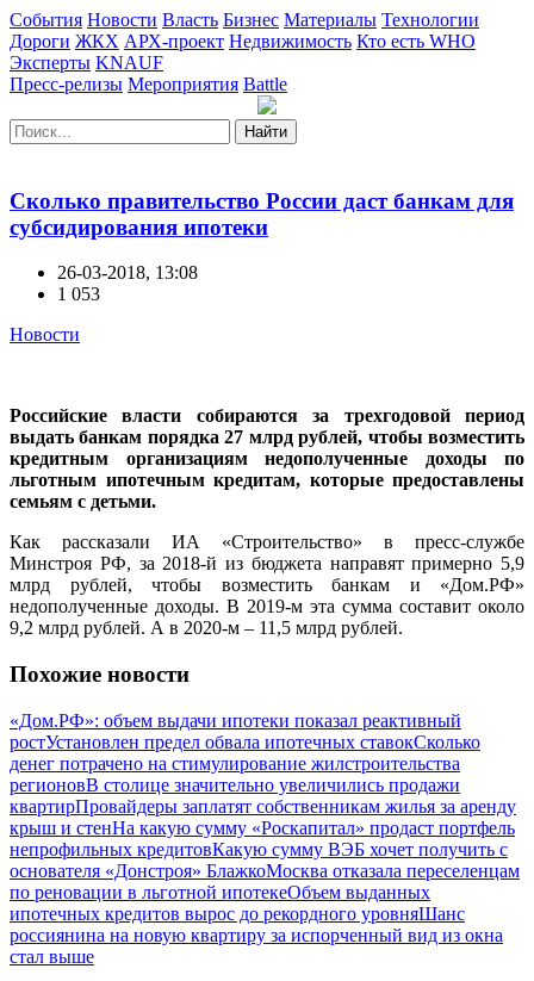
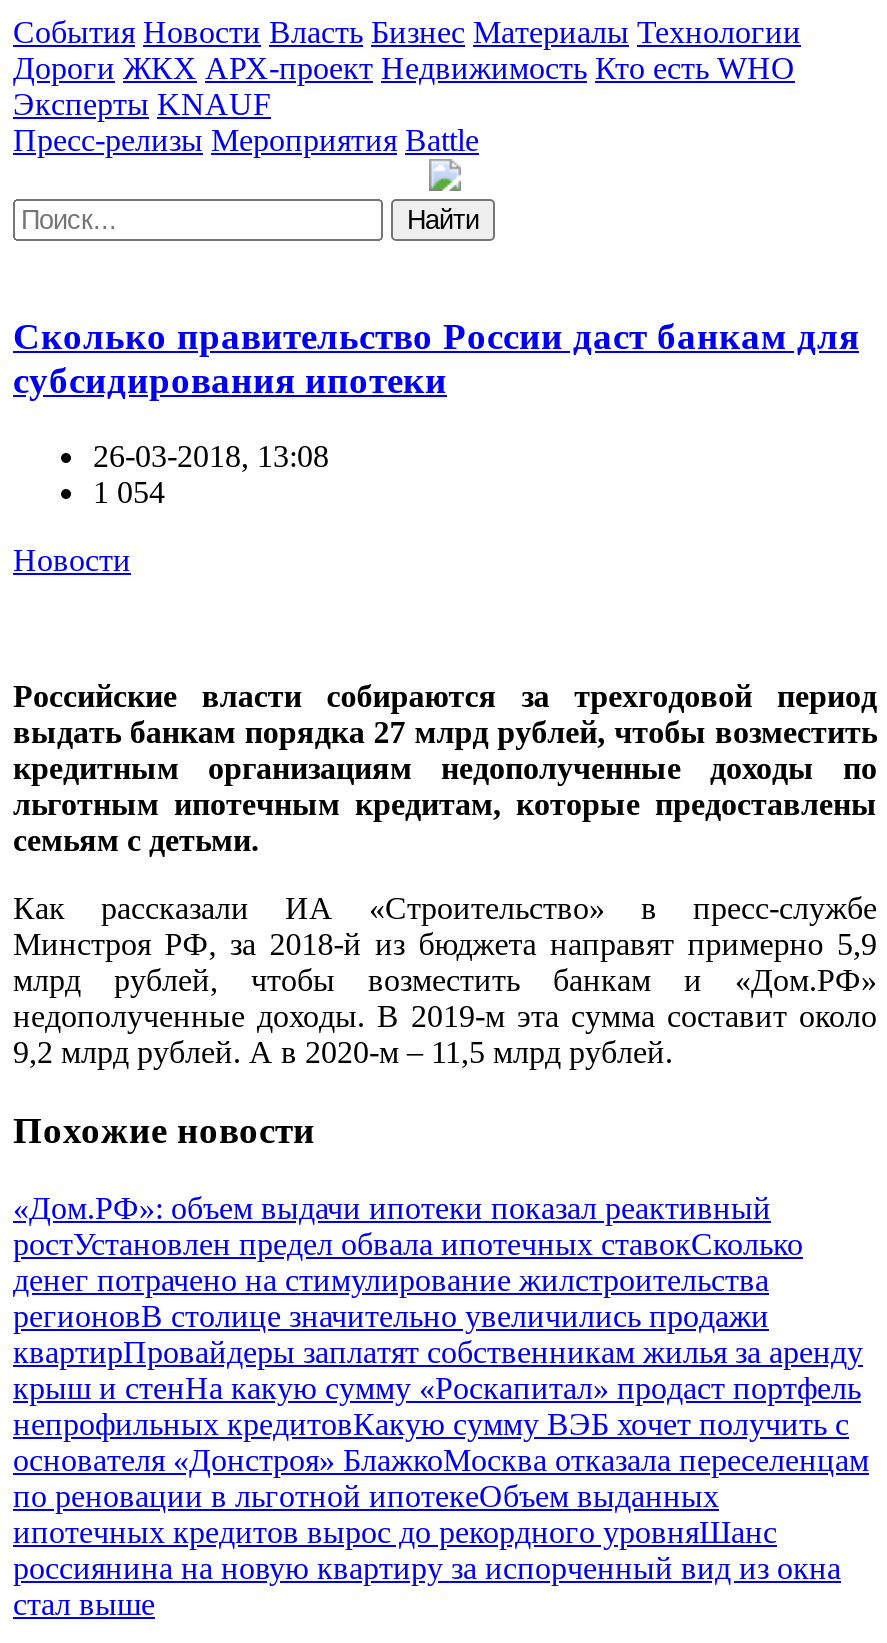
- 1 053
+ 1 054
